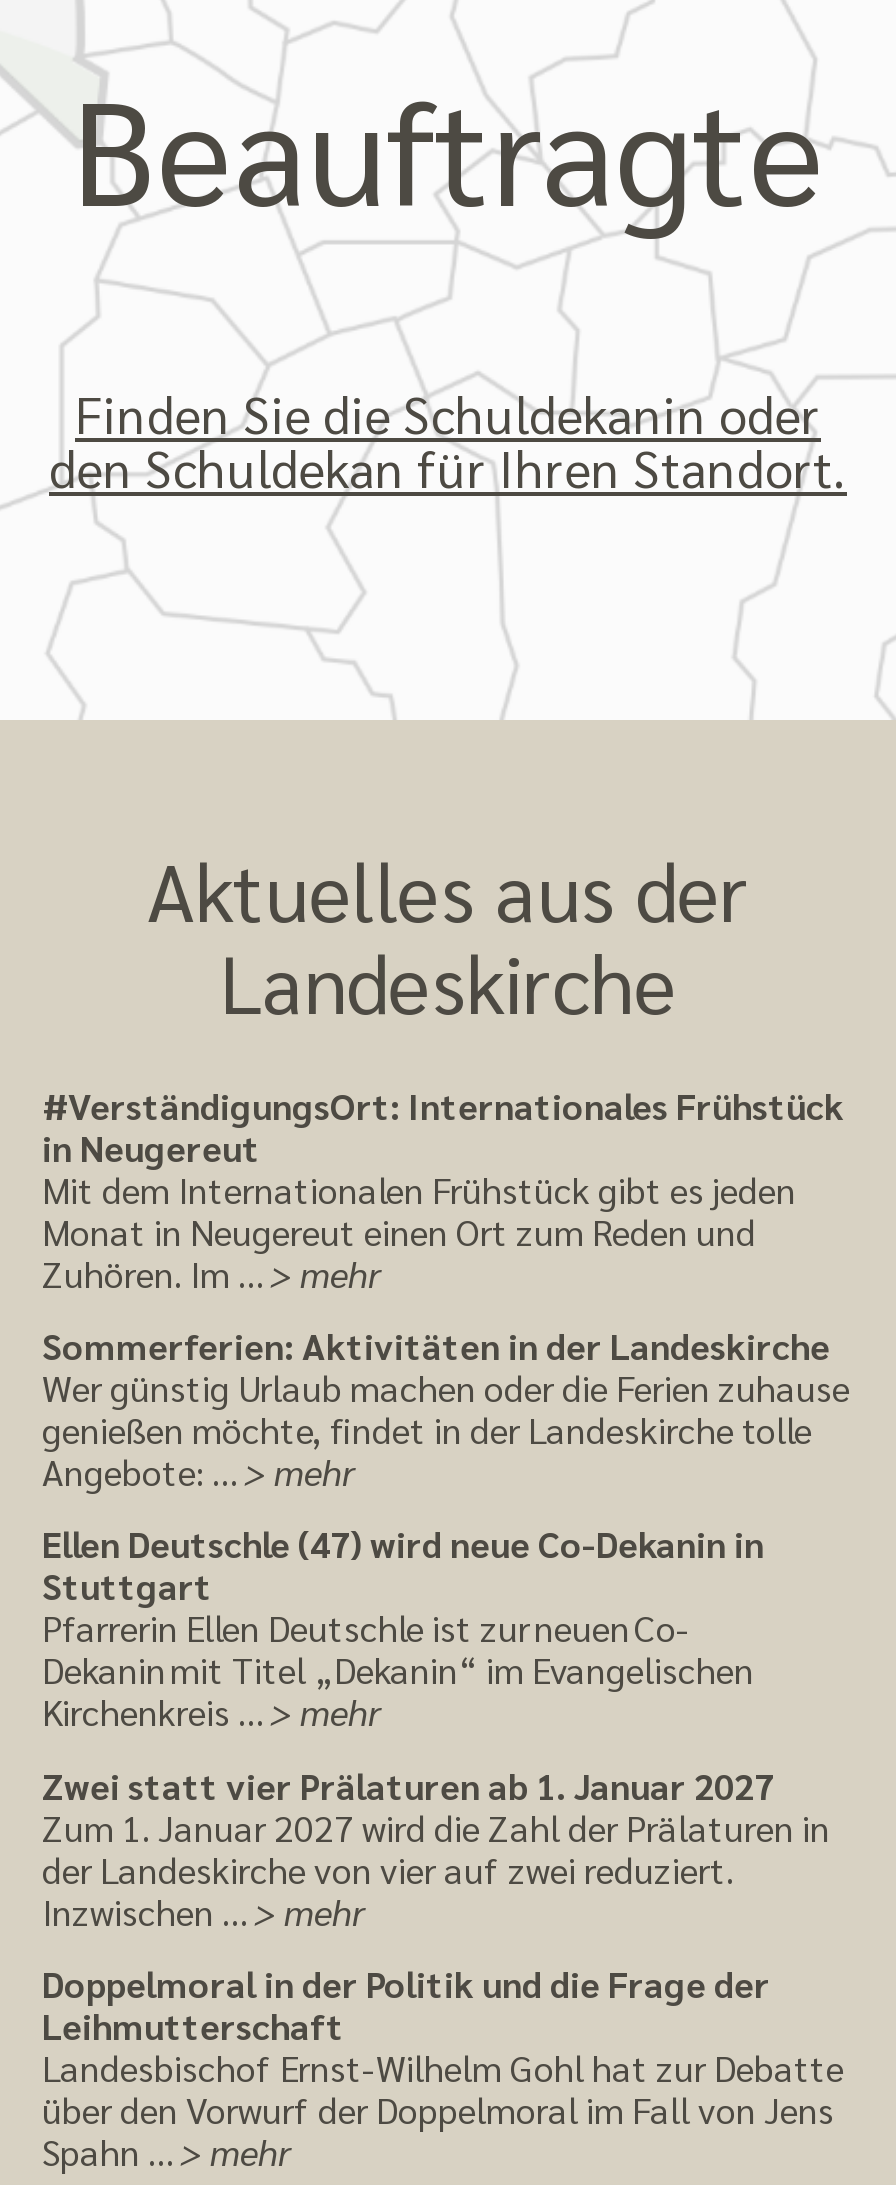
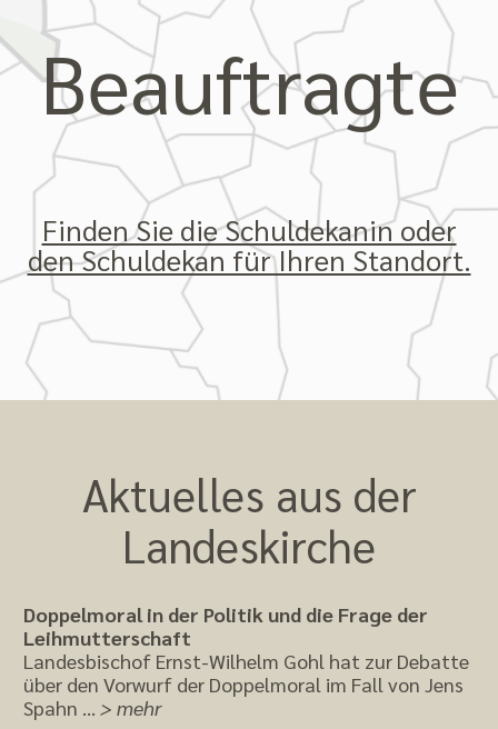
- #VerständigungsOrt: Internationales Frühstück
- in Neugereut
- Mit dem Internationalen Frühstück gibt es jeden
- Monat in Neugereut einen Ort zum Reden und
- Zuhören. Im …> mehr
- Sommerferien: Aktivitäten in der Landeskirche
- Wer günstig Urlaub machen oder die Ferien zuhause
- genießen möchte, findet in der Landeskirche tolle
- Angebote: … > mehr
- Ellen Deutschle (47) wird neue Co-Dekanin in
- Stuttgart
- Pfarrerin Ellen Deutschle ist zur neuen Co-
- Dekanin mit Titel „Dekanin“ im Evangelischen
- Kirchenkreis … > mehr
- Zwei statt vier Prälaturen ab 1. Januar 2027
- Zum 1. Januar 2027 wird die Zahl der Prälaturen in
- der Landeskirche von vier auf zwei reduziert.
- Inzwischen … > mehr
